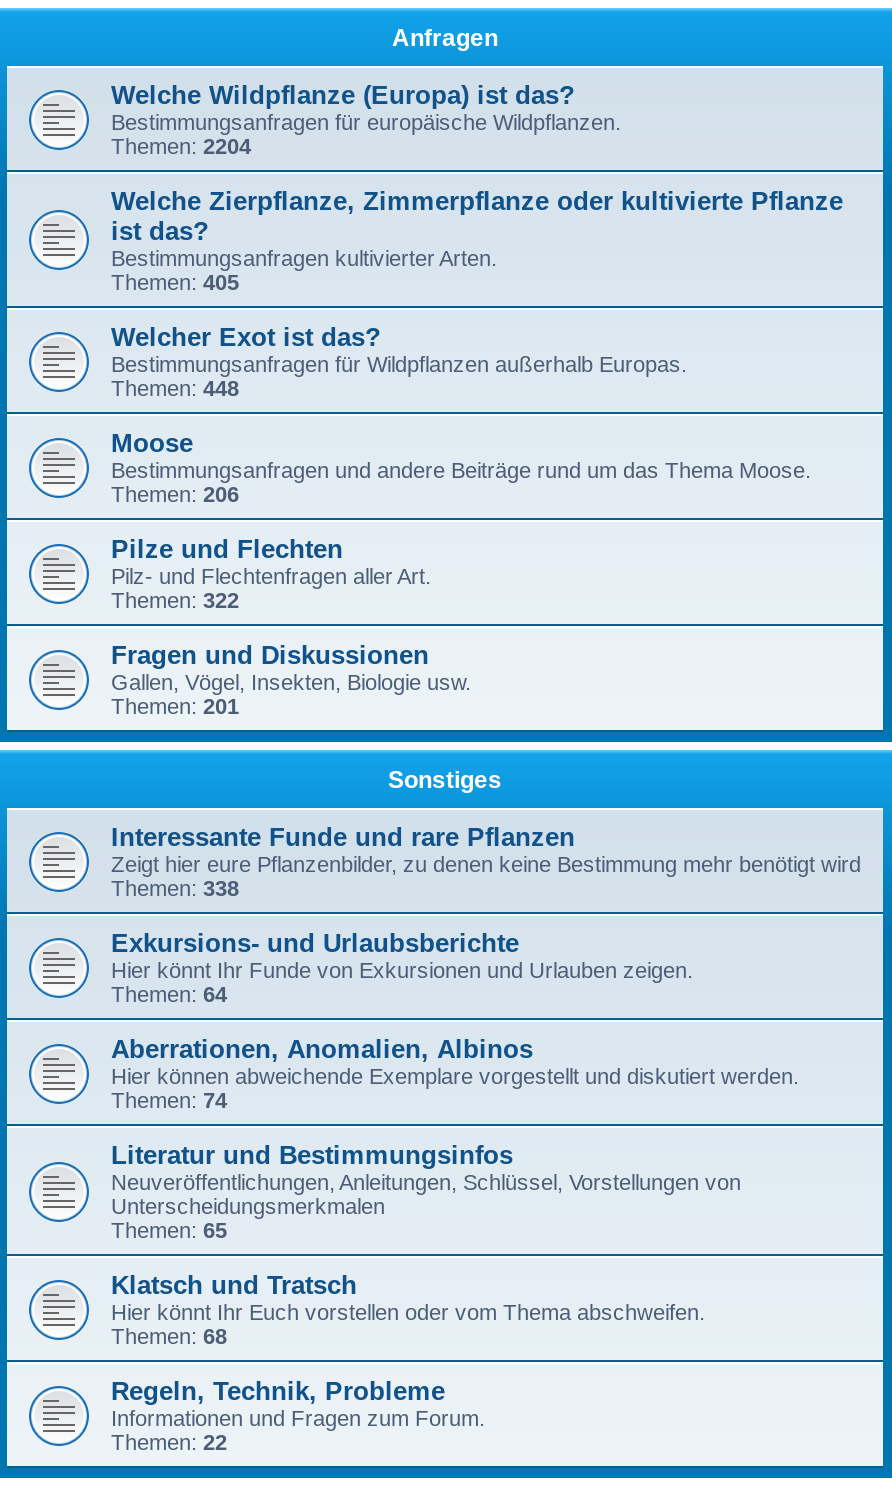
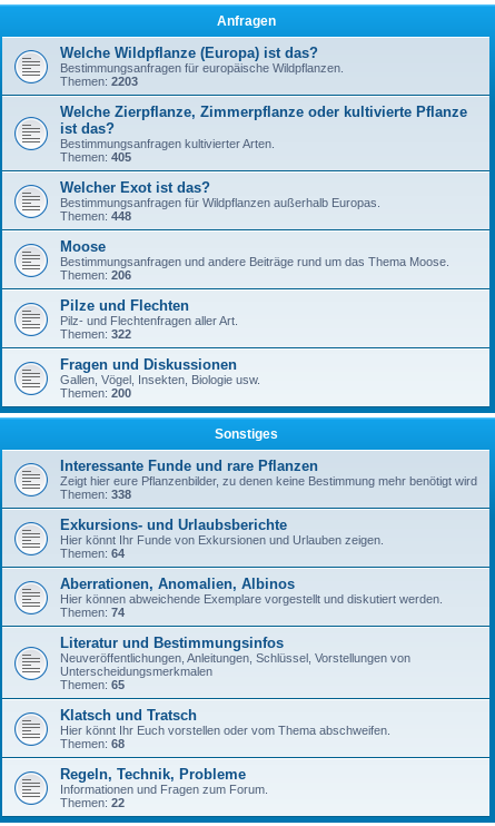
- Themen: 2204
+ Themen: 2203

- Themen: 201
+ Themen: 200
